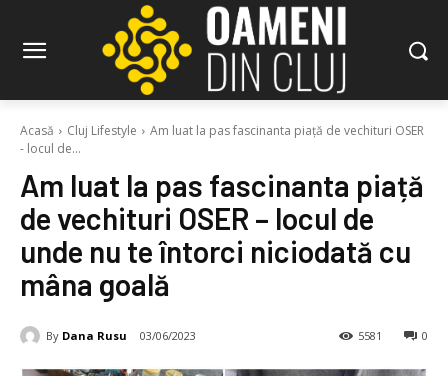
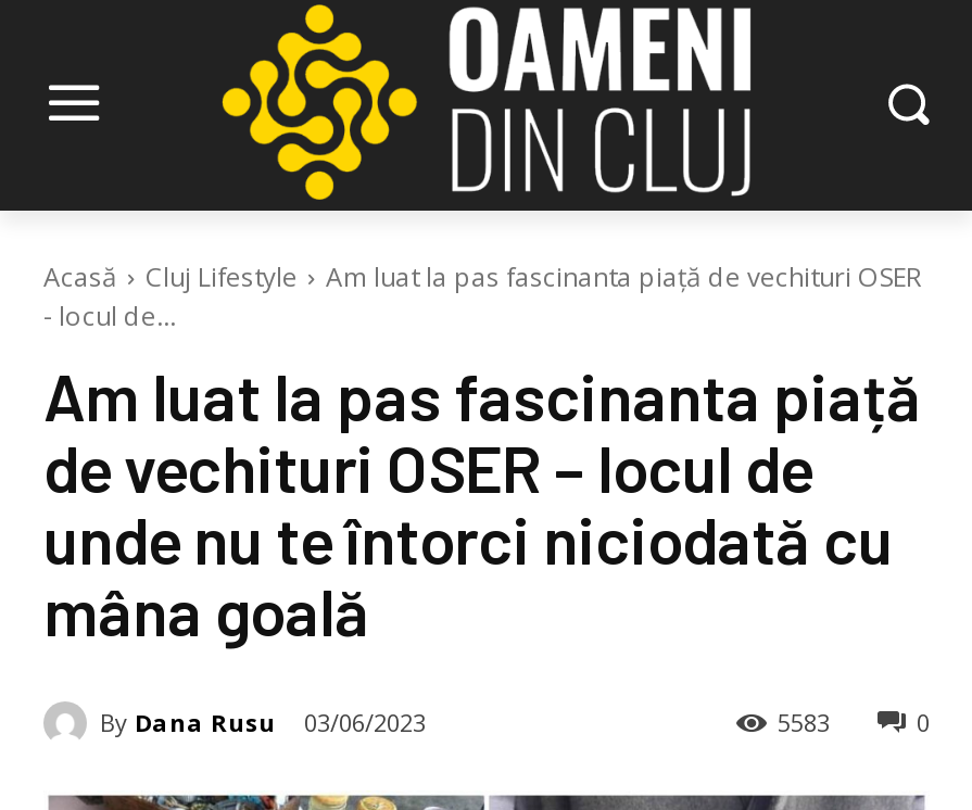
- 5581
+ 5583
